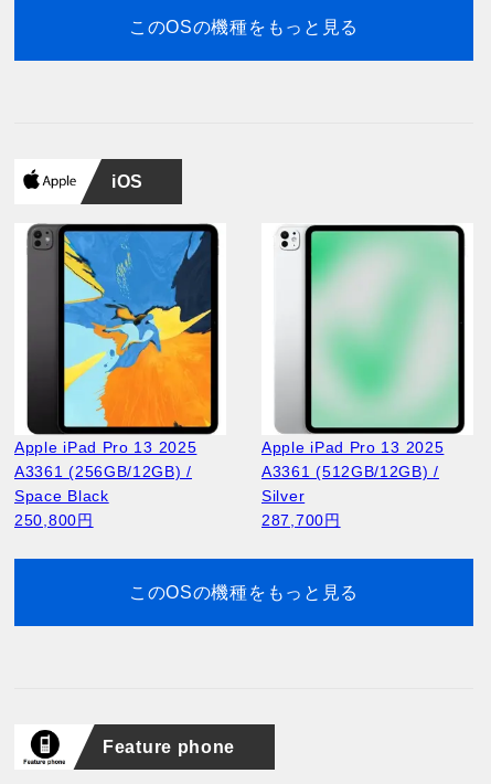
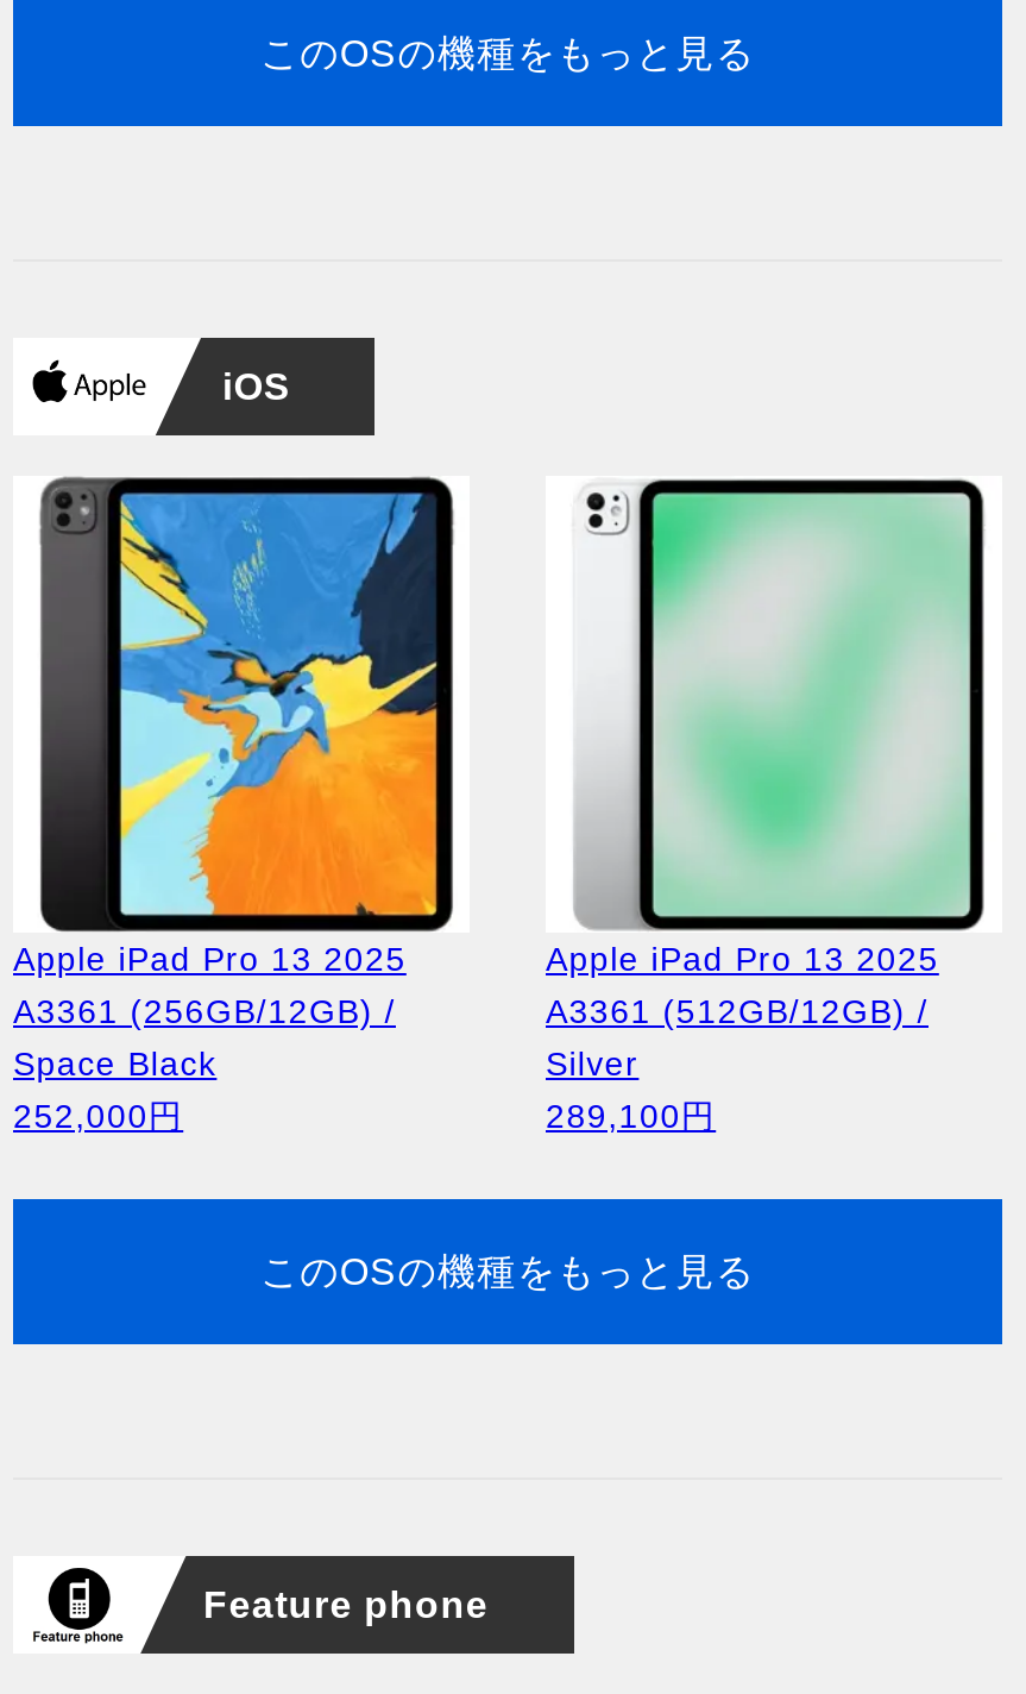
- 250,800円
+ 252,000円

- 287,700円
+ 289,100円
